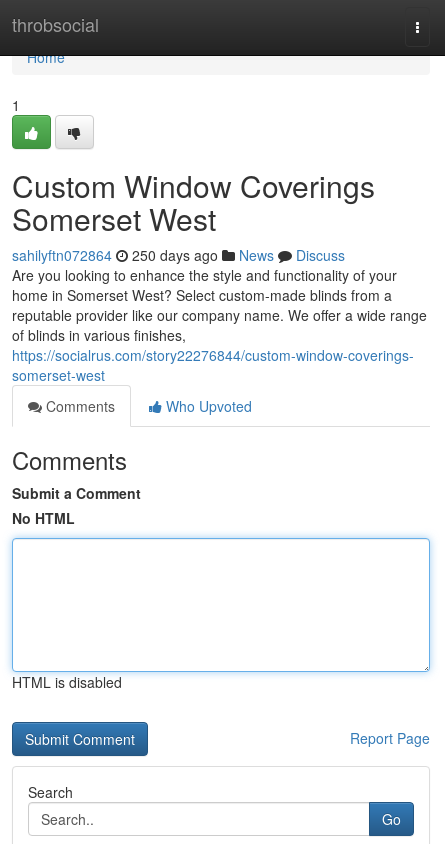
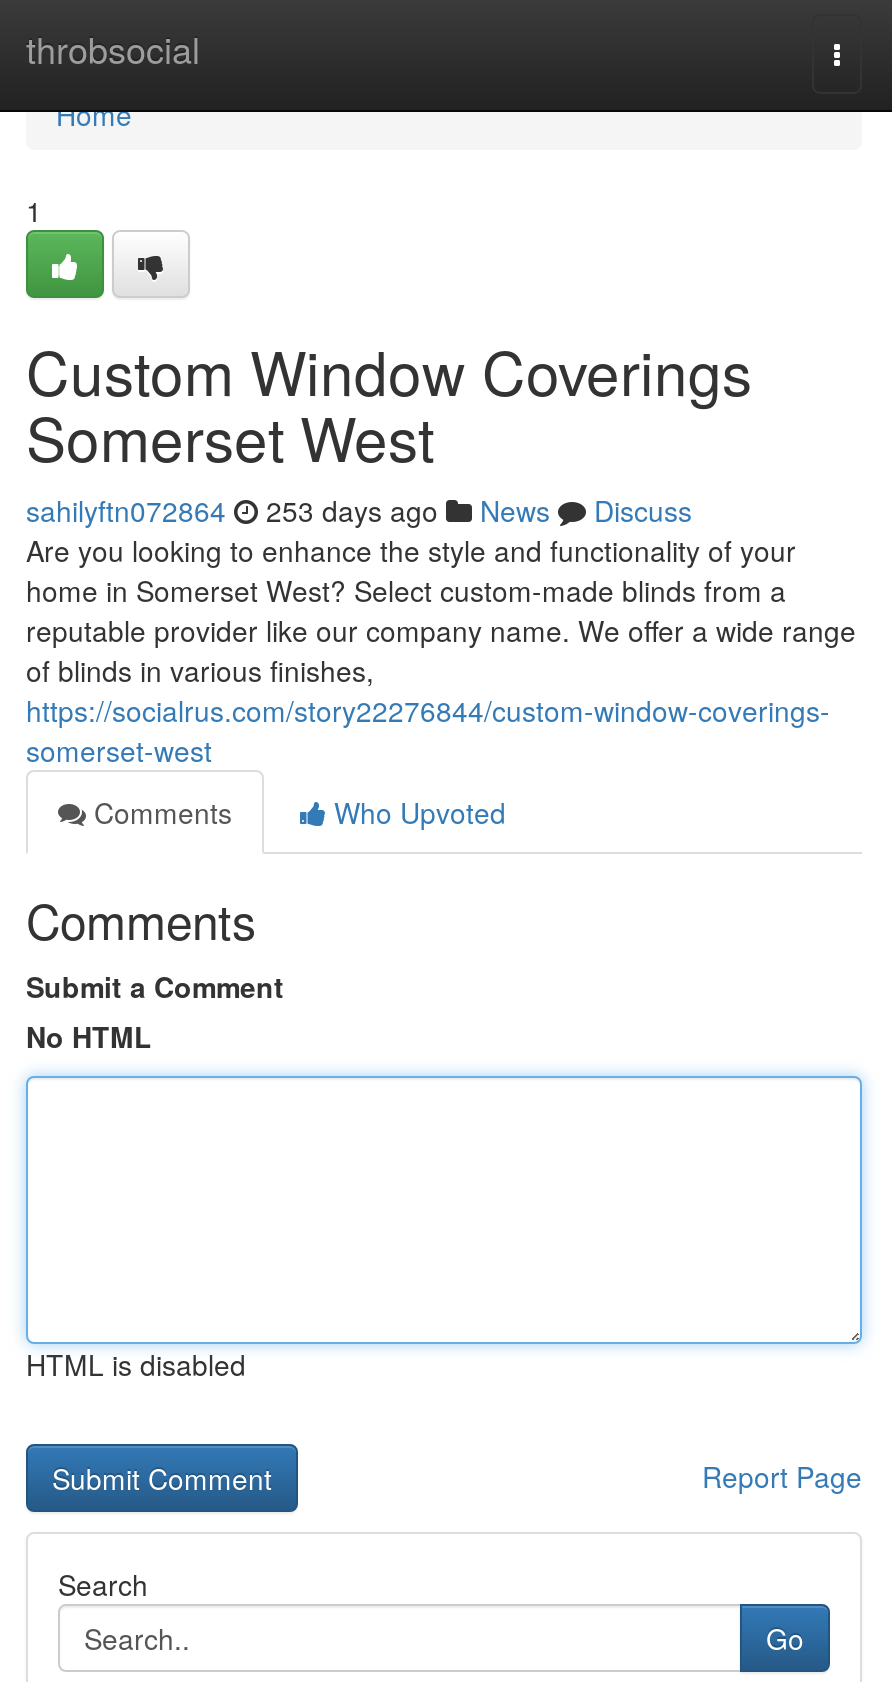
- sahilyftn072864 250 days ago News Discuss
+ sahilyftn072864 253 days ago News Discuss
